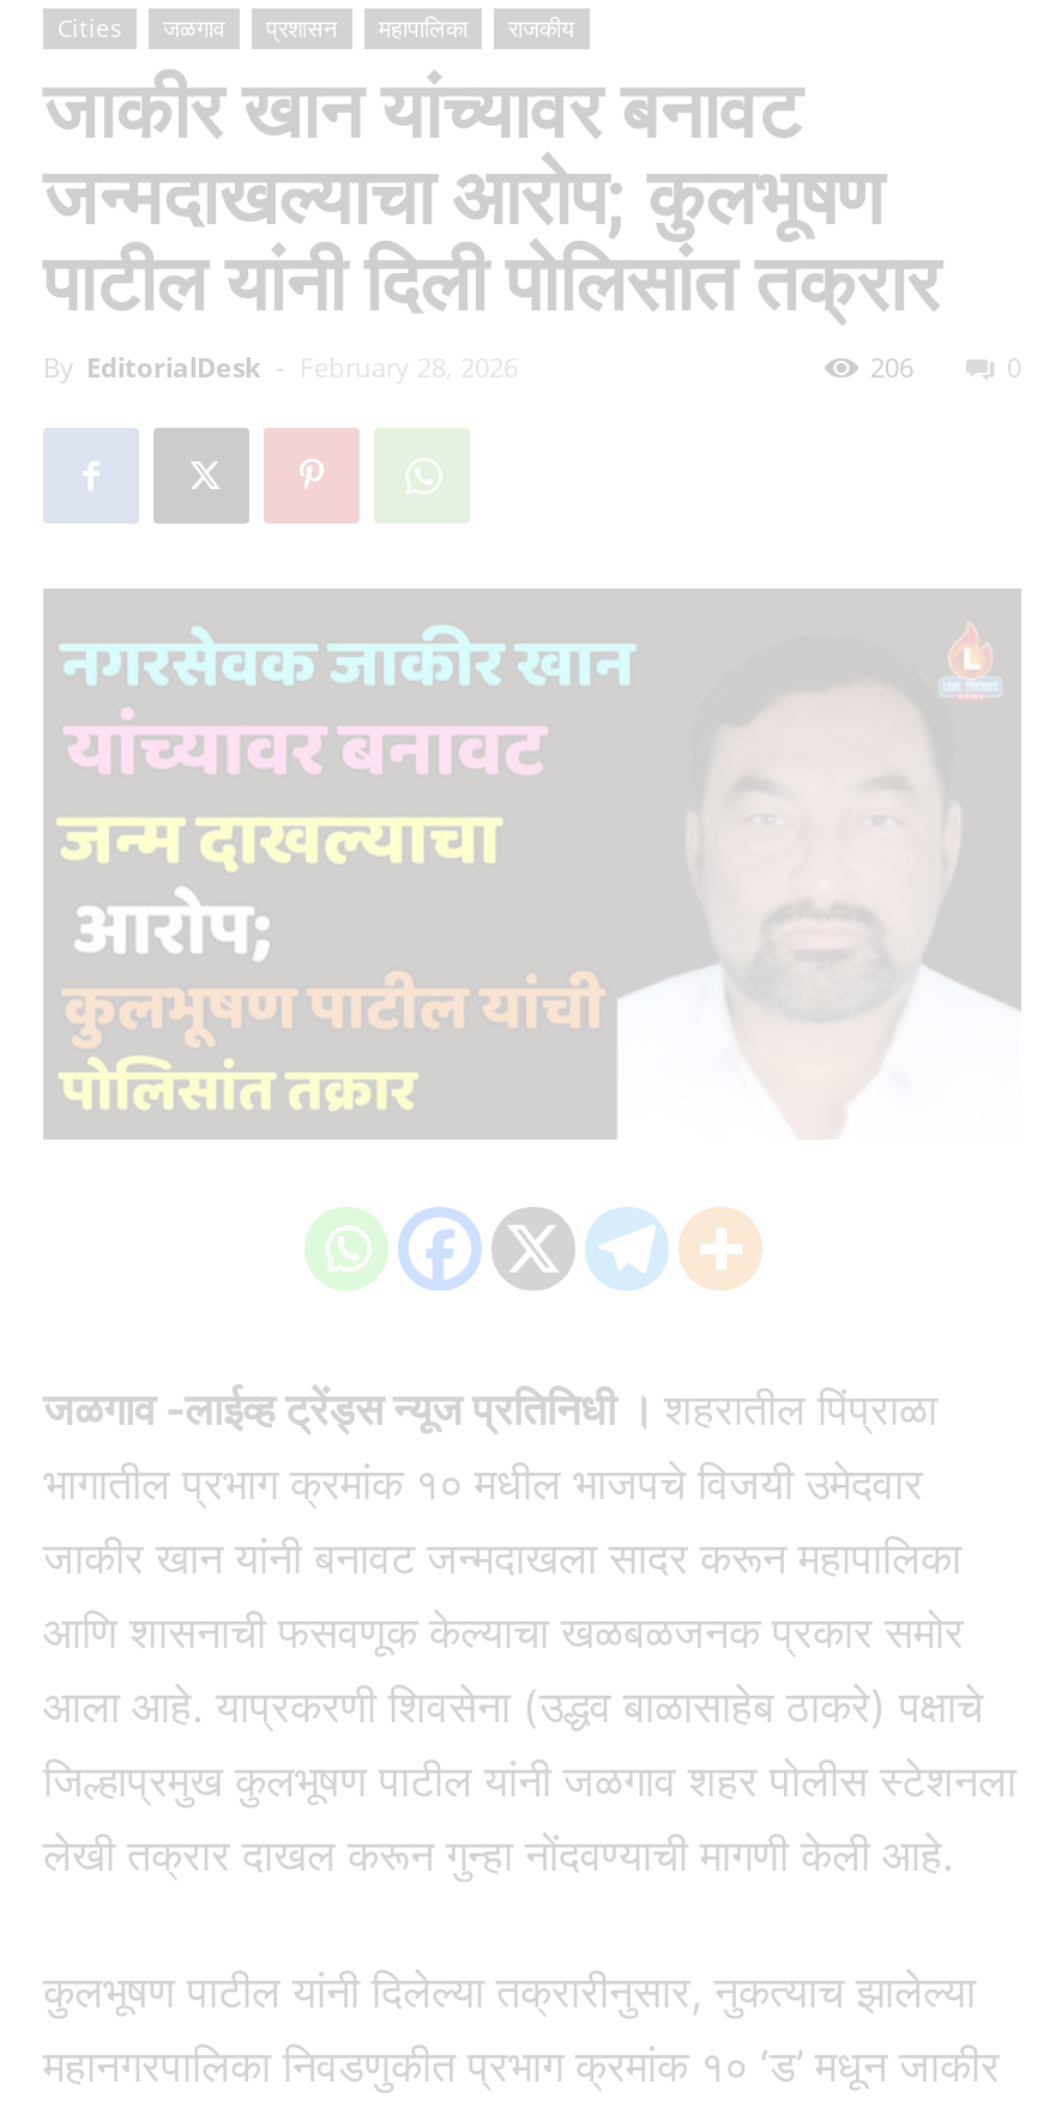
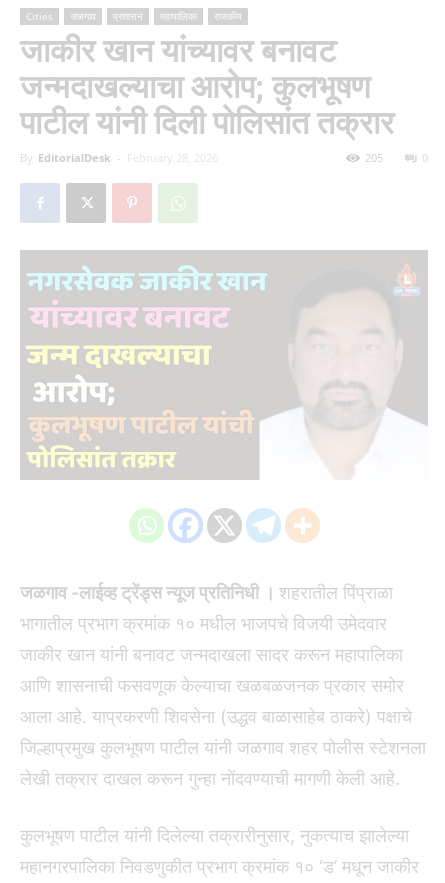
- 206
+ 205
